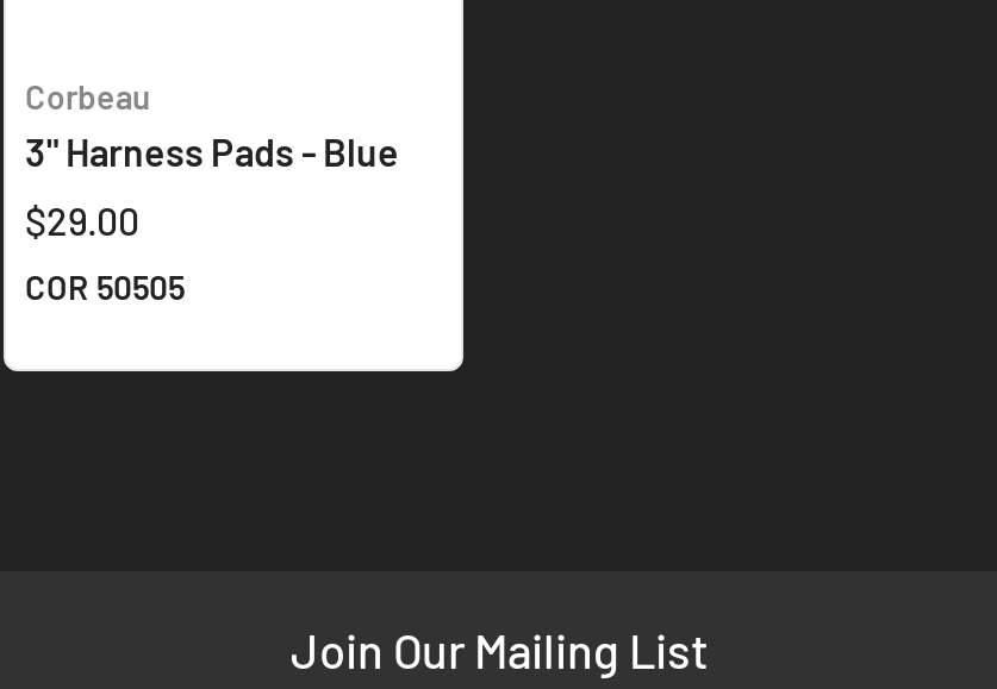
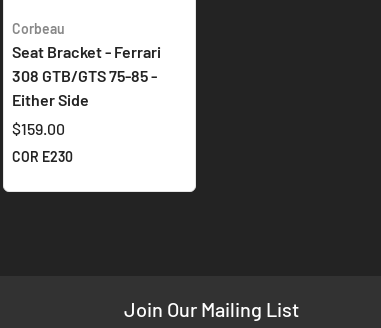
- 3" Harness Pads - Blue
+ Seat Bracket - Ferrari
+ 308 GTB/GTS 75-85 -
+ Either Side

- $29.00
+ $159.00

- COR 50505
+ COR E230
